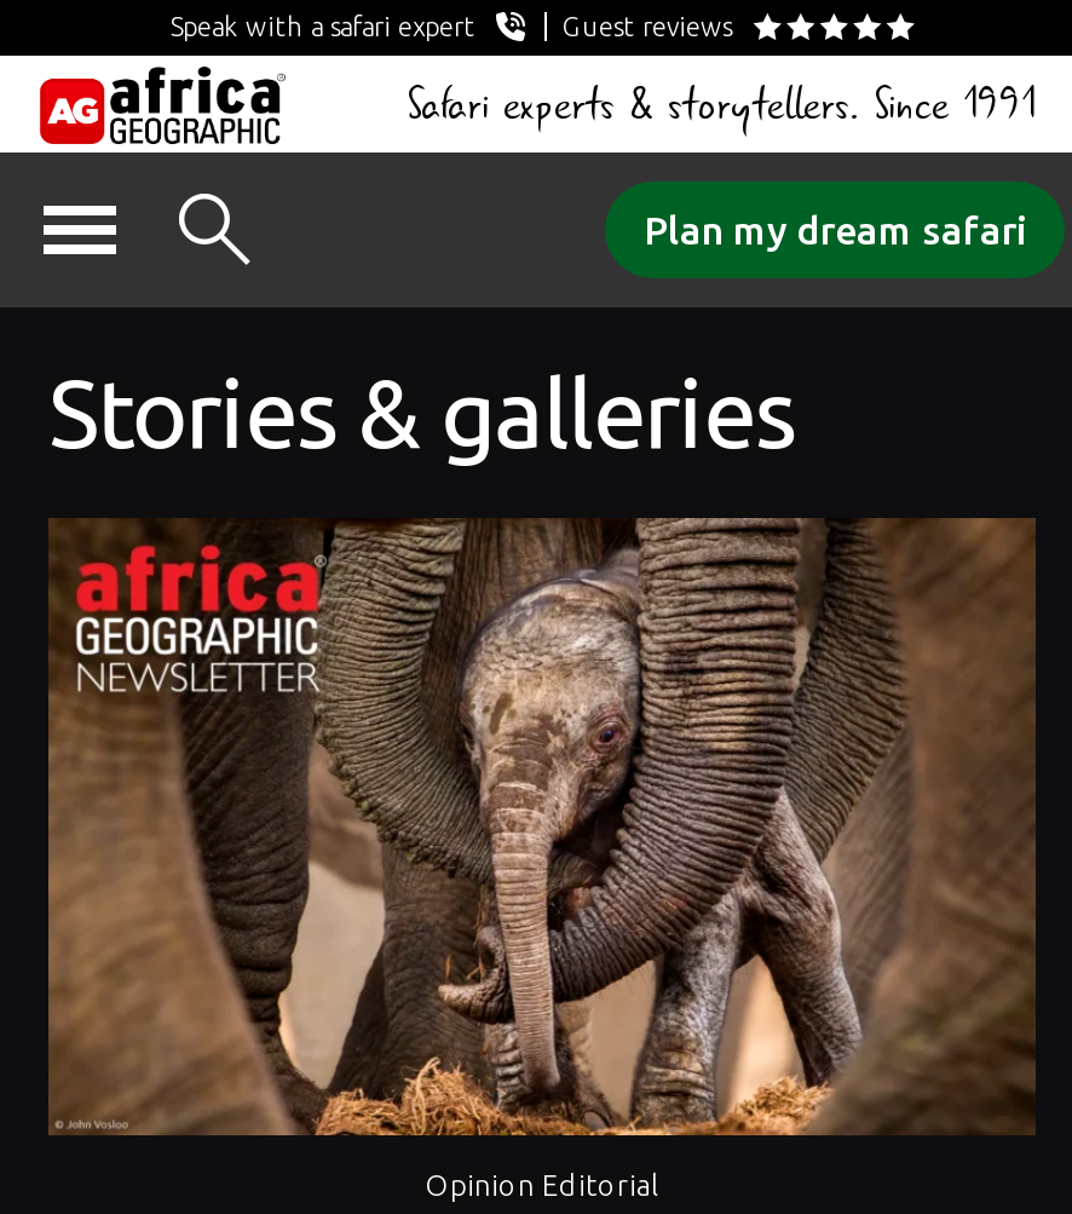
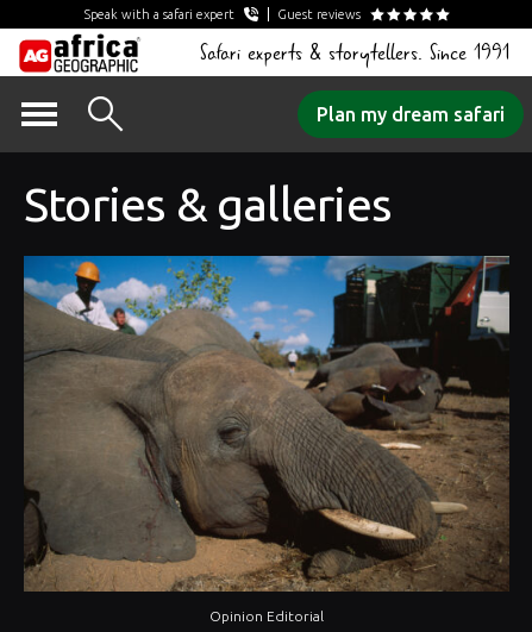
- [image]
+ [image]
